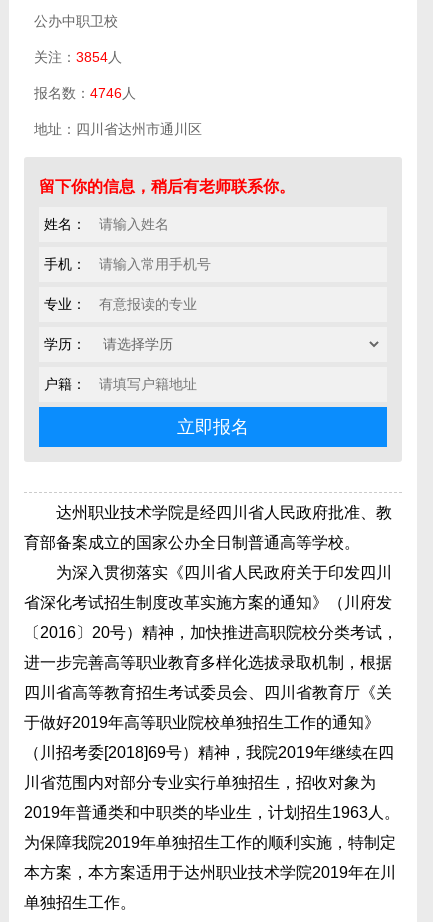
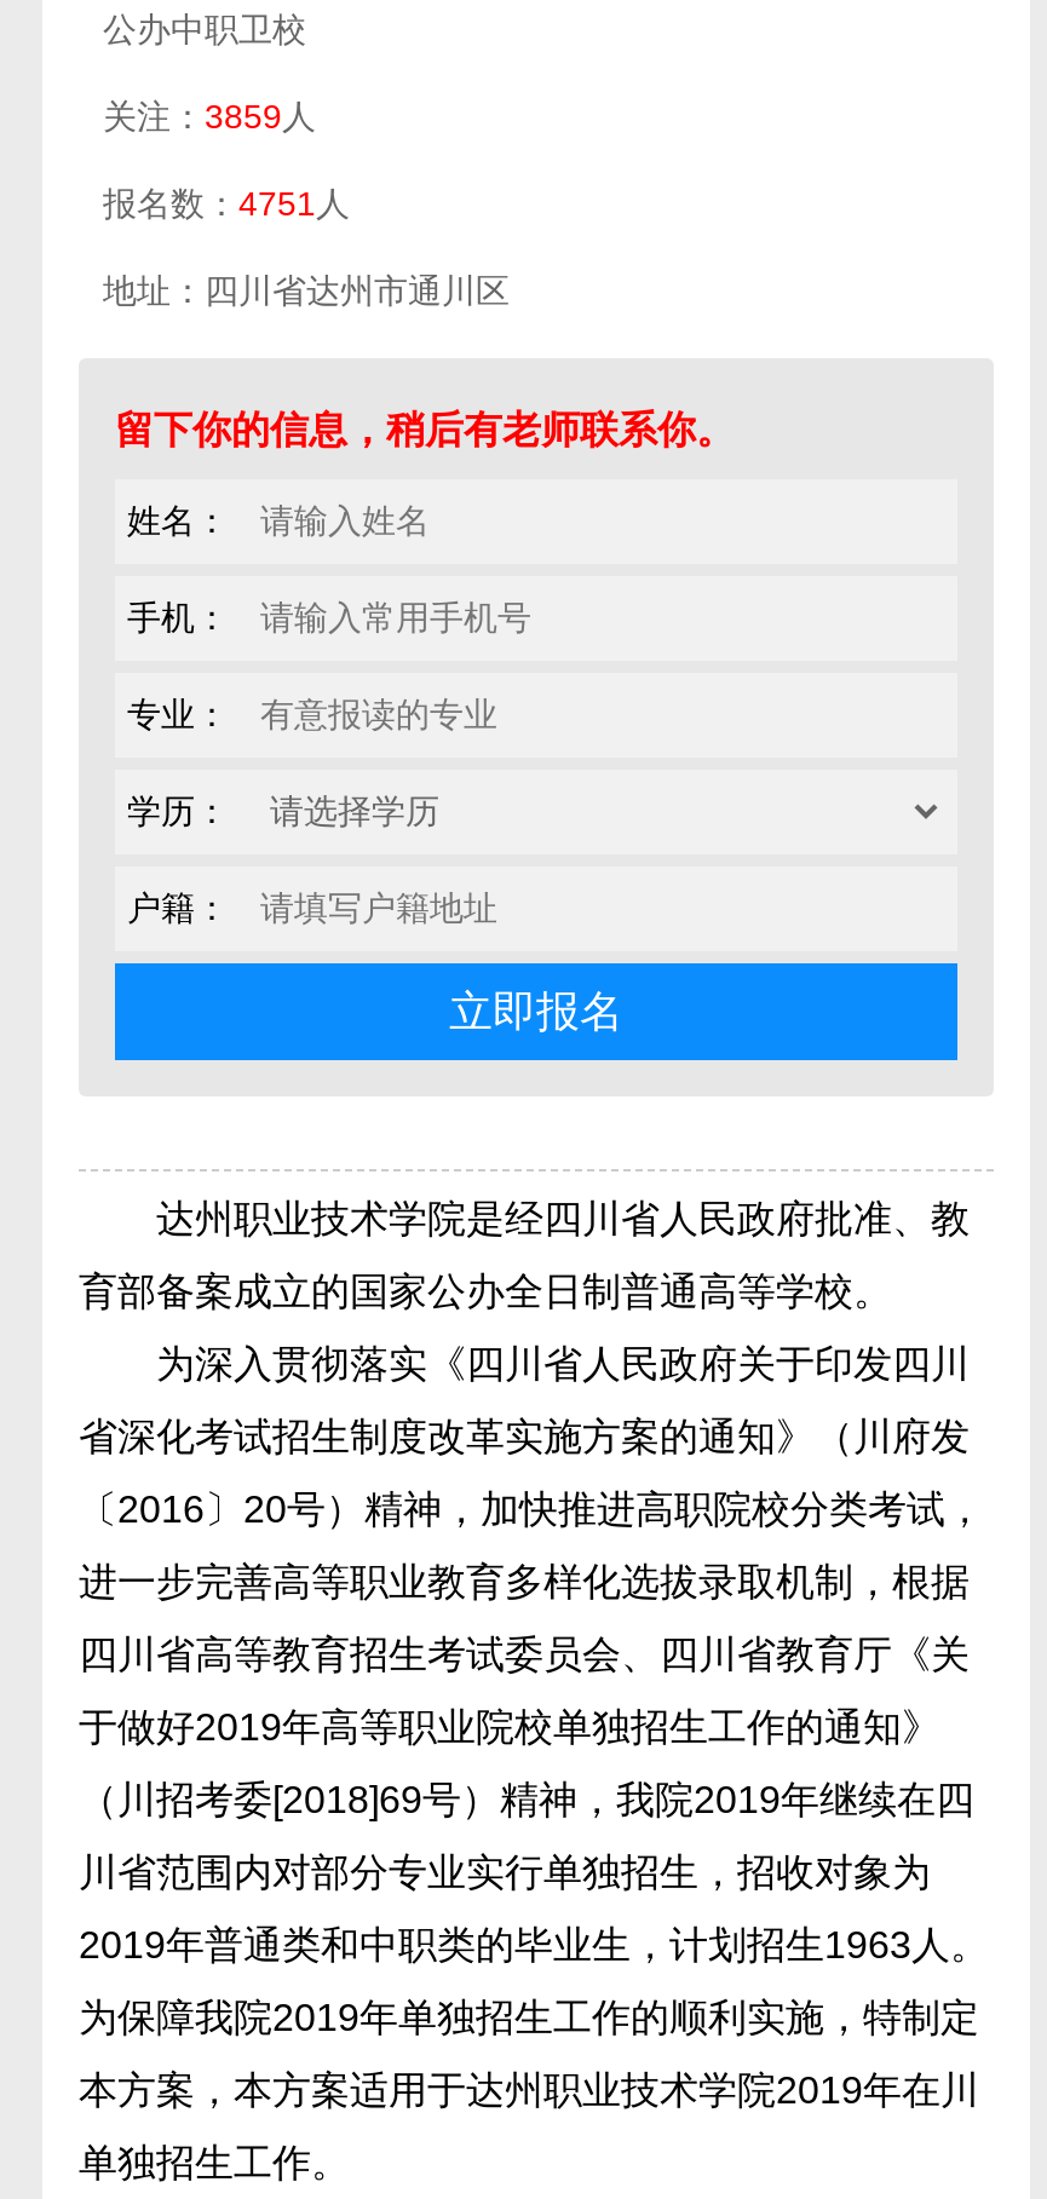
- 关注：3854人
+ 关注：3859人

- 报名数：4746人
+ 报名数：4751人
